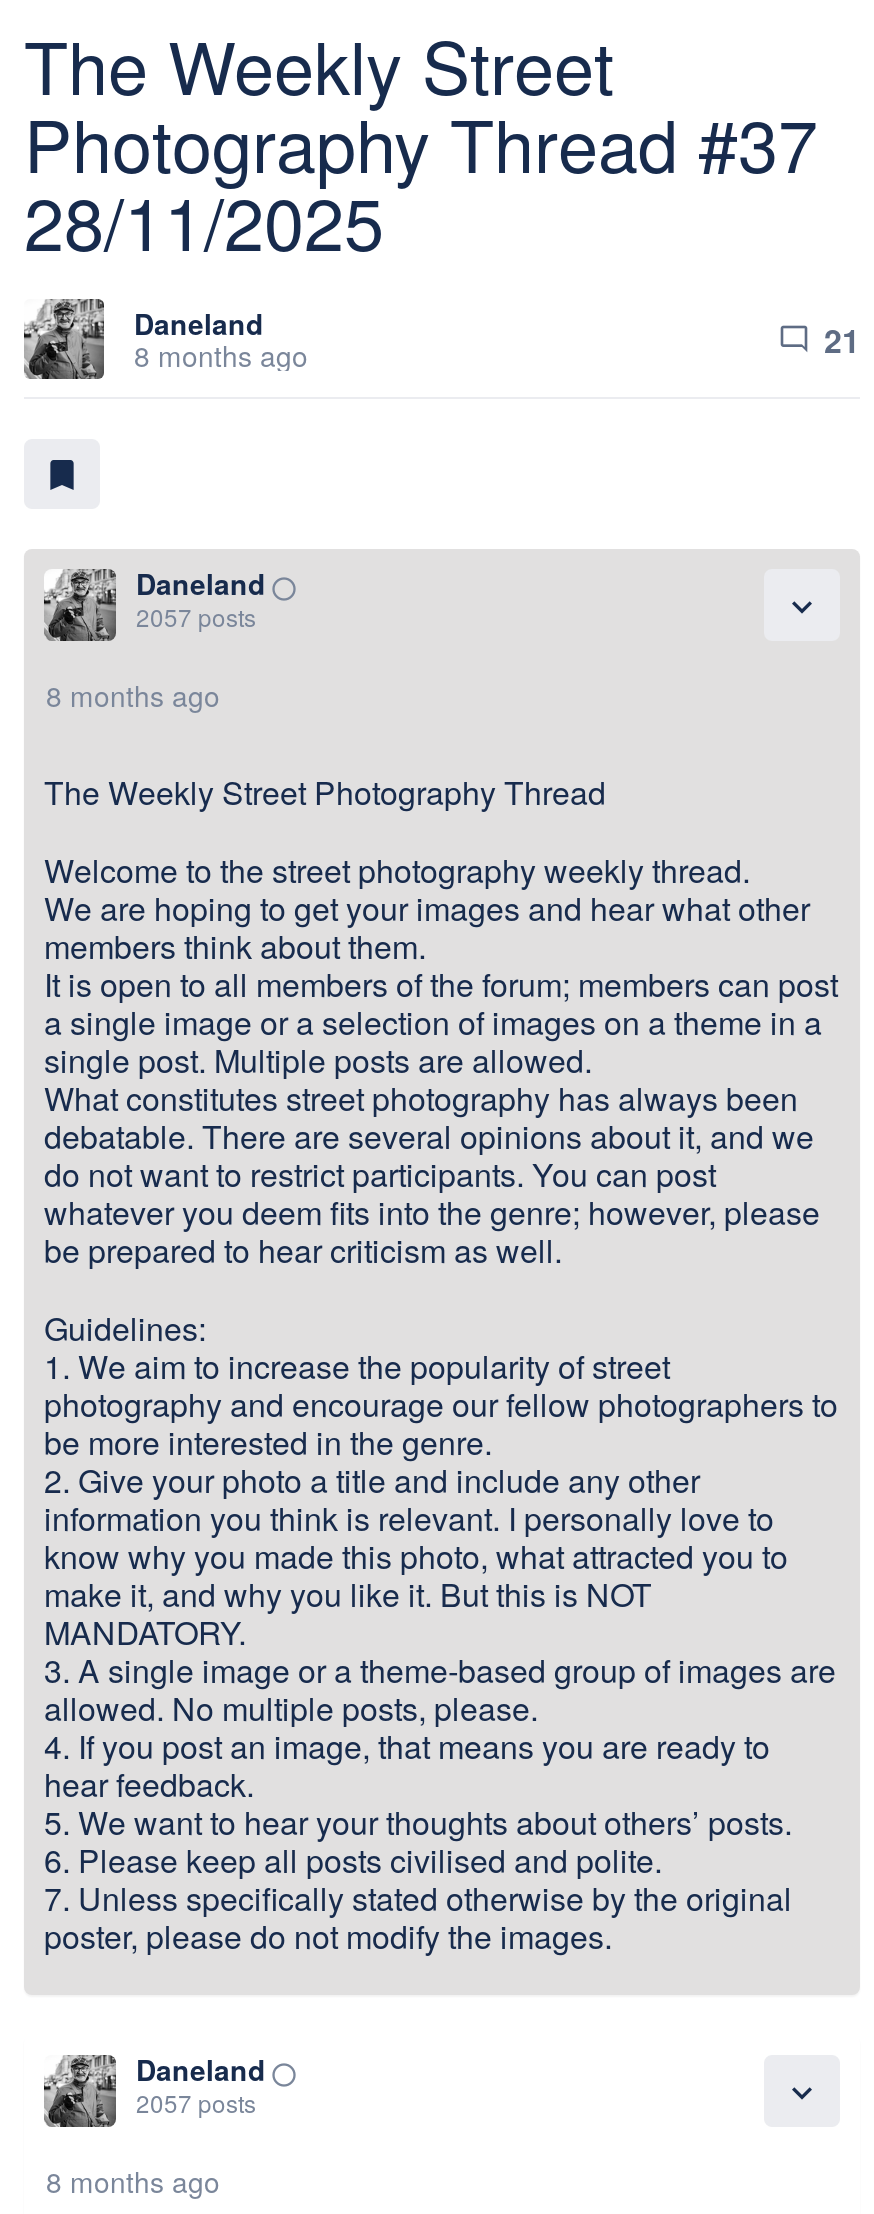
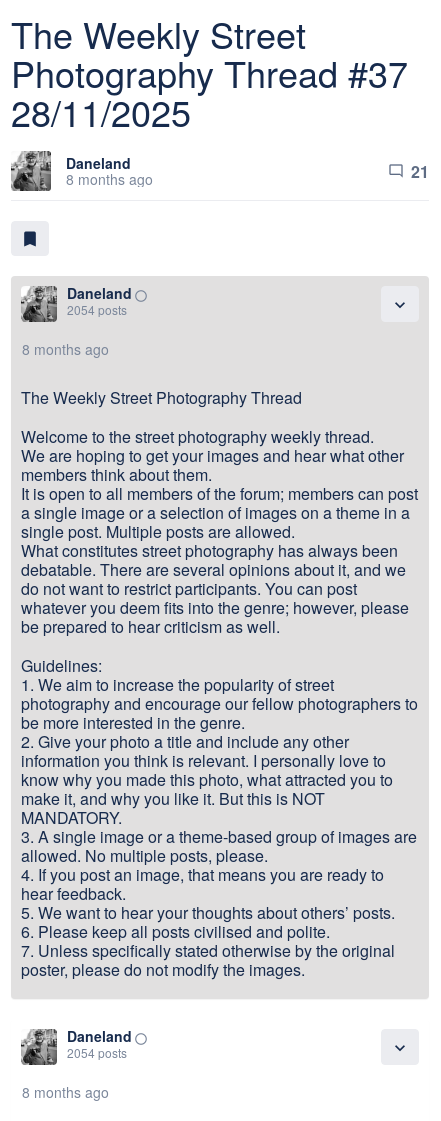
- 2057 posts
+ 2054 posts

- 2057 posts
+ 2054 posts
